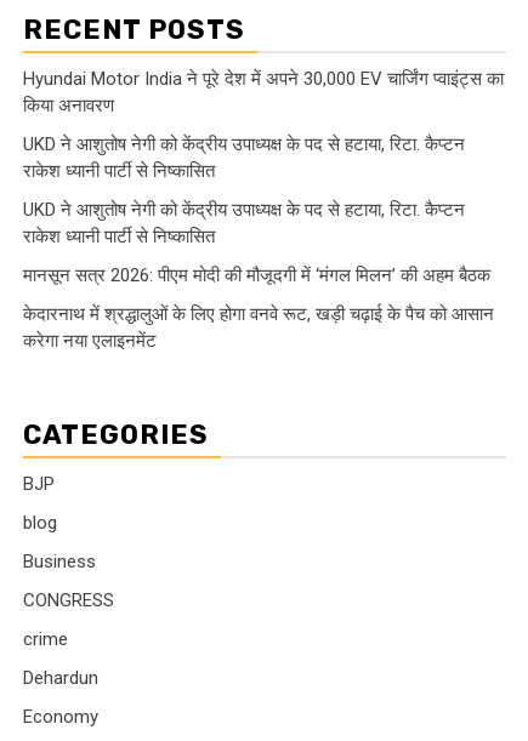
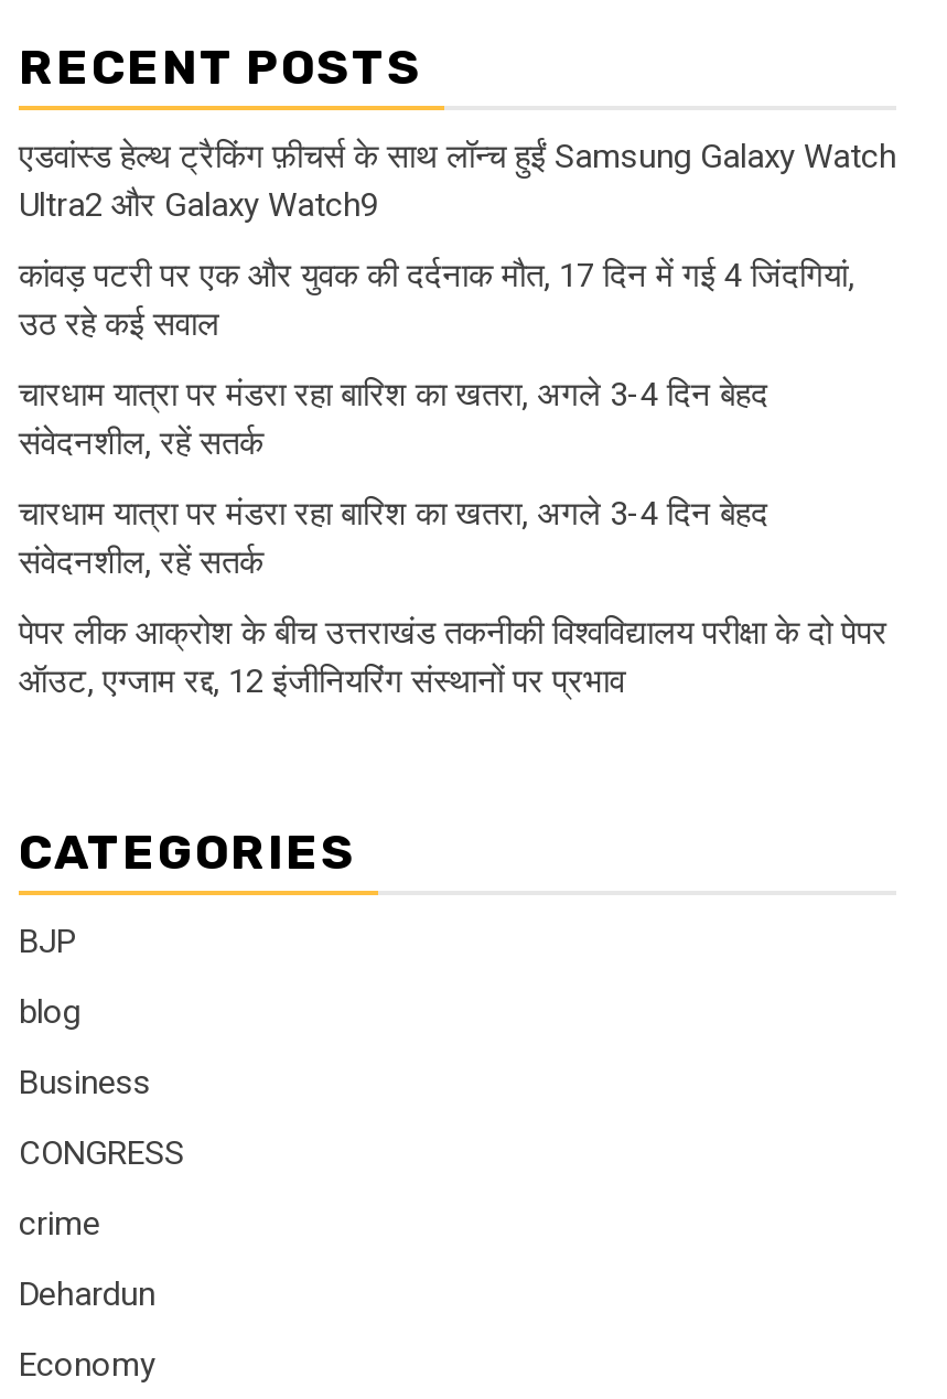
- Hyundai Motor India ने पूरे देश में अपने 30,000 EV चार्जिंग प्वाइंट्स का
- किया अनावरण
+ एडवांस्ड हेल्थ ट्रैकिंग फ़ीचर्स के साथ लॉन्च हुईं Samsung Galaxy Watch
+ Ultra2 और Galaxy Watch9

- UKD ने आशुतोष नेगी को केंद्रीय उपाध्यक्ष के पद से हटाया, रिटा. कैप्टन
- राकेश ध्यानी पार्टी से निष्कासित
+ कांवड़ पटरी पर एक और युवक की दर्दनाक मौत, 17 दिन में गई 4 जिंदगियां,
+ उठ रहे कई सवाल

- UKD ने आशुतोष नेगी को केंद्रीय उपाध्यक्ष के पद से हटाया, रिटा. कैप्टन
- राकेश ध्यानी पार्टी से निष्कासित
+ चारधाम यात्रा पर मंडरा रहा बारिश का खतरा, अगले 3-4 दिन बेहद
+ संवेदनशील, रहें सतर्क

- मानसून सत्र 2026: पीएम मोदी की मौजूदगी में ‘मंगल मिलन’ की अहम बैठक
+ चारधाम यात्रा पर मंडरा रहा बारिश का खतरा, अगले 3-4 दिन बेहद
+ संवेदनशील, रहें सतर्क

- केदारनाथ में श्रद्धालुओं के लिए होगा वनवे रूट, खड़ी चढ़ाई के पैच को आसान
- करेगा नया एलाइनमेंट
+ पेपर लीक आक्रोश के बीच उत्तराखंड तकनीकी विश्वविद्यालय परीक्षा के दो पेपर
+ ऑउट, एग्जाम रद्द, 12 इंजीनियरिंग संस्थानों पर प्रभाव
